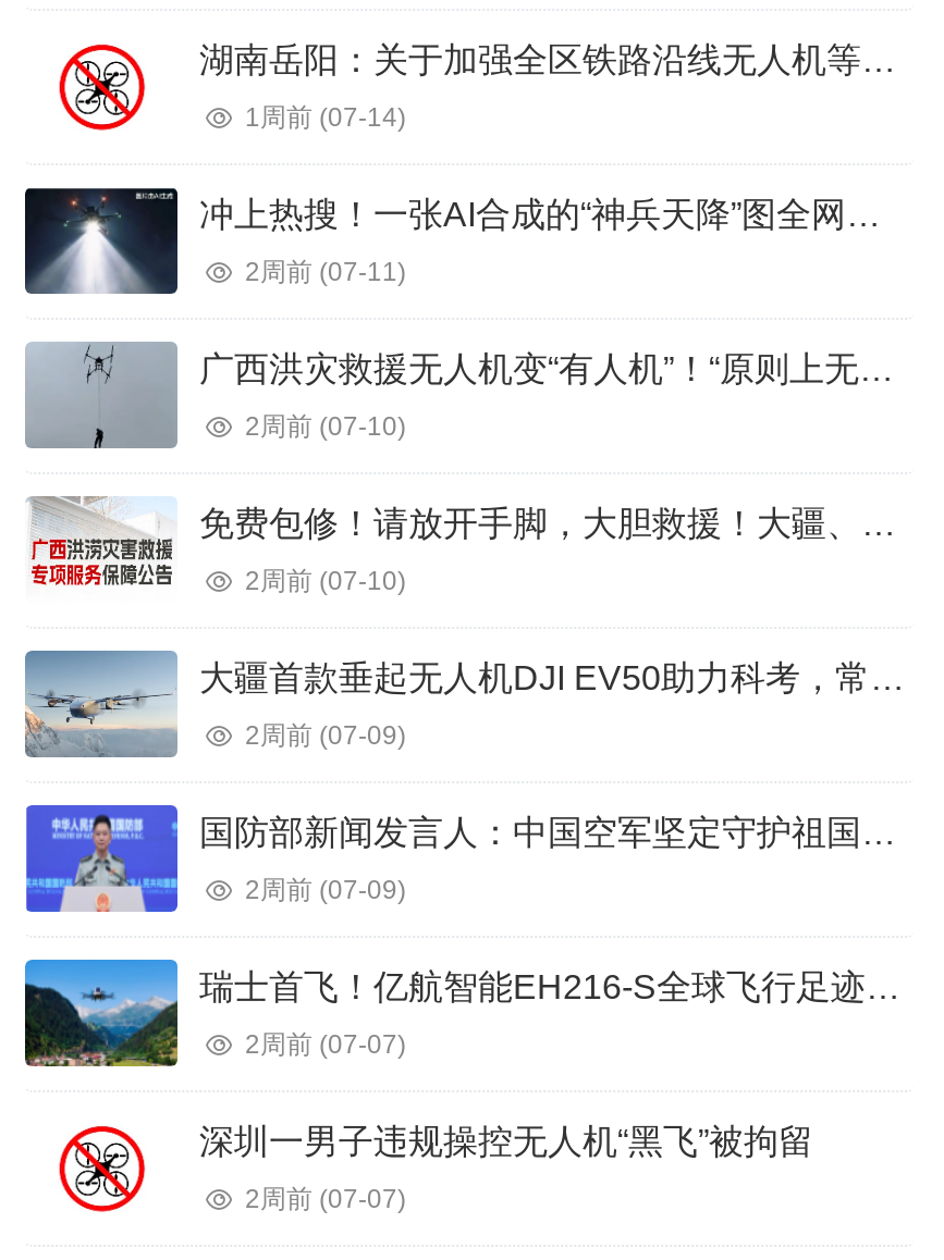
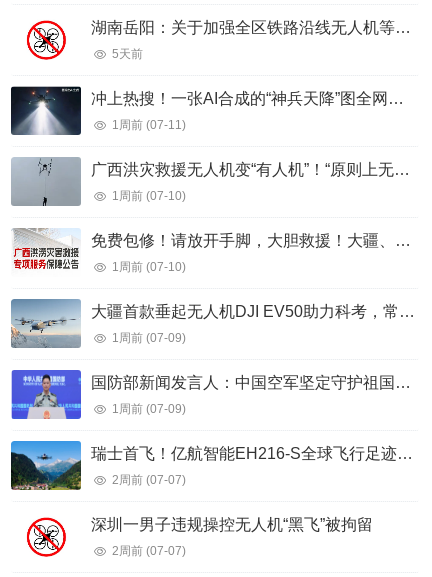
- 1周前(07-14)
+ 5天前

- 2周前(07-11)
+ 1周前(07-11)

- 2周前(07-10)
+ 1周前(07-10)

- 2周前(07-10)
+ 1周前(07-10)

- 2周前(07-09)
+ 1周前(07-09)

- 2周前(07-09)
+ 1周前(07-09)
